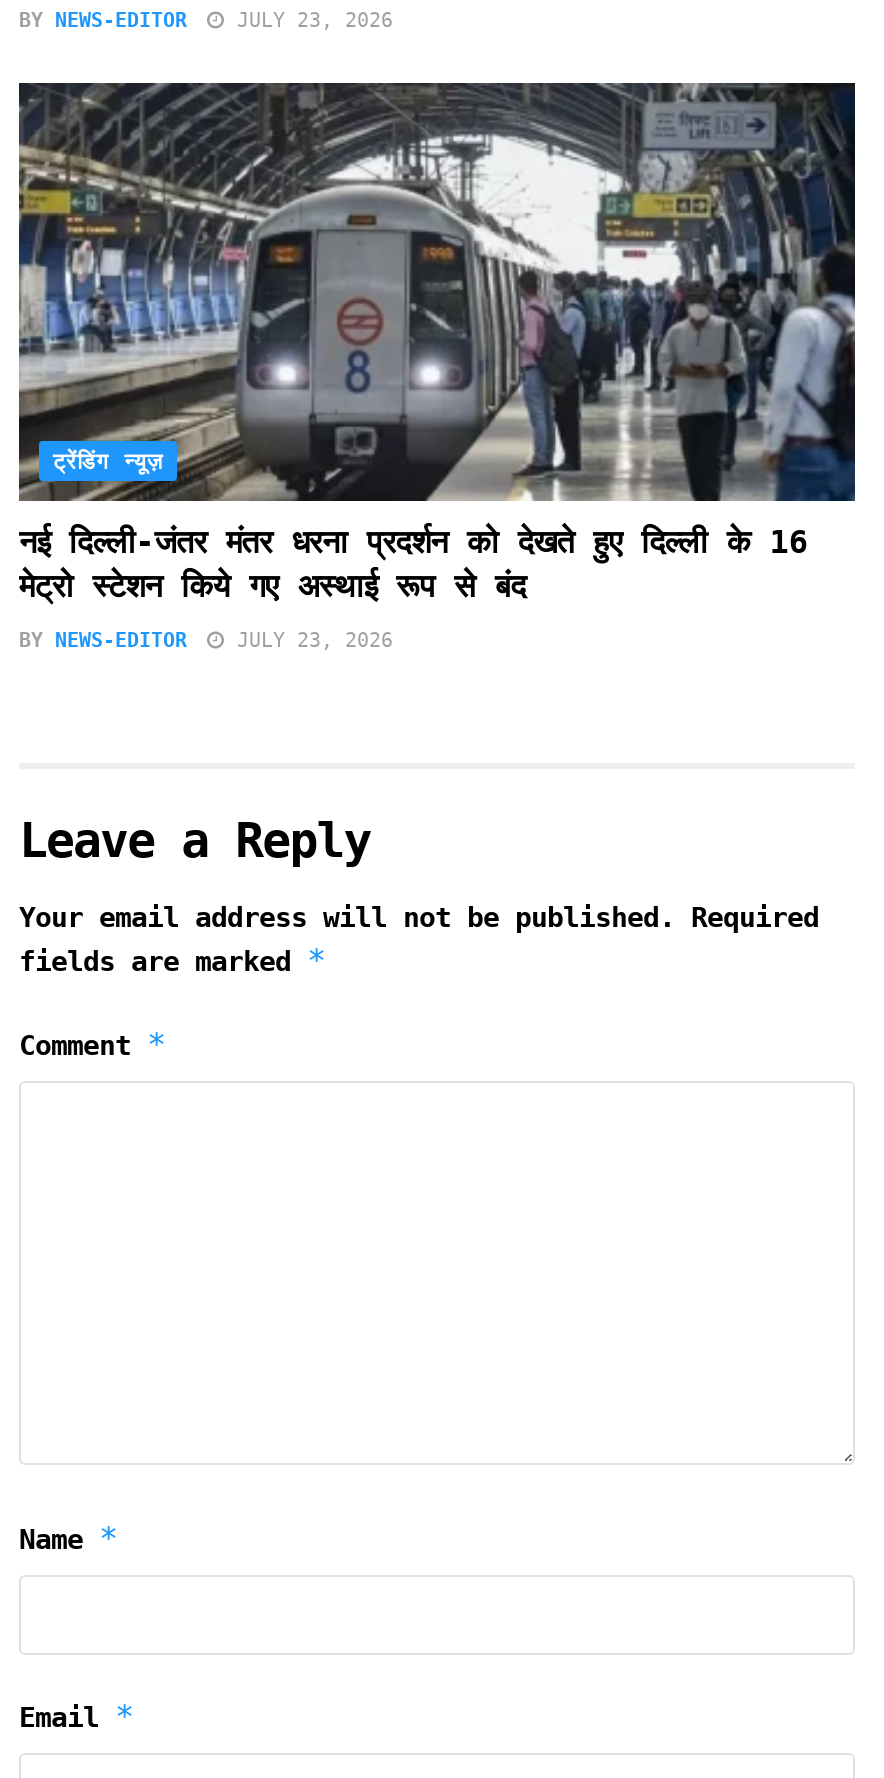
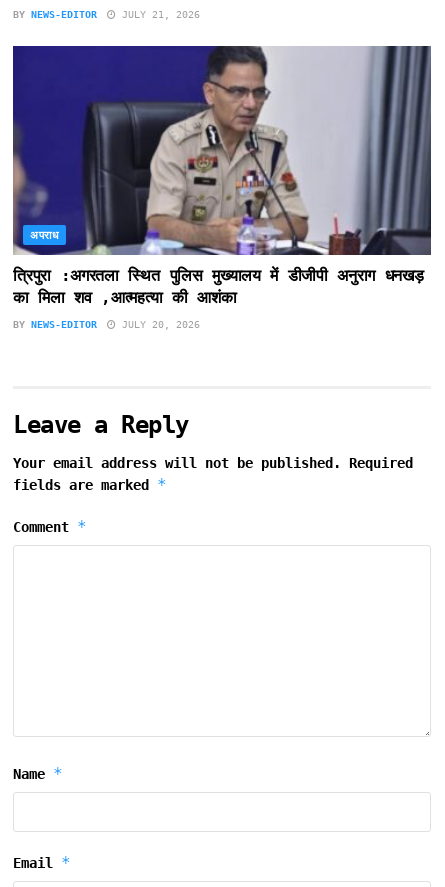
- BY NEWS-EDITOR JULY 23, 2026
+ BY NEWS-EDITOR JULY 21, 2026

- [image]
- ट्रेंडिंग न्यूज़
+ [image]
+ अपराध

- नई दिल्ली-जंतर मंतर धरना प्रदर्शन को देखते हुए दिल्ली के 16
- मेट्रो स्टेशन किये गए अस्थाई रूप से बंद
+ त्रिपुरा :अगरतला स्थित पुलिस मुख्यालय में डीजीपी अनुराग धनखड़
+ का मिला शव ,आत्महत्या की आशंका

- BY NEWS-EDITOR JULY 23, 2026
+ BY NEWS-EDITOR JULY 20, 2026
